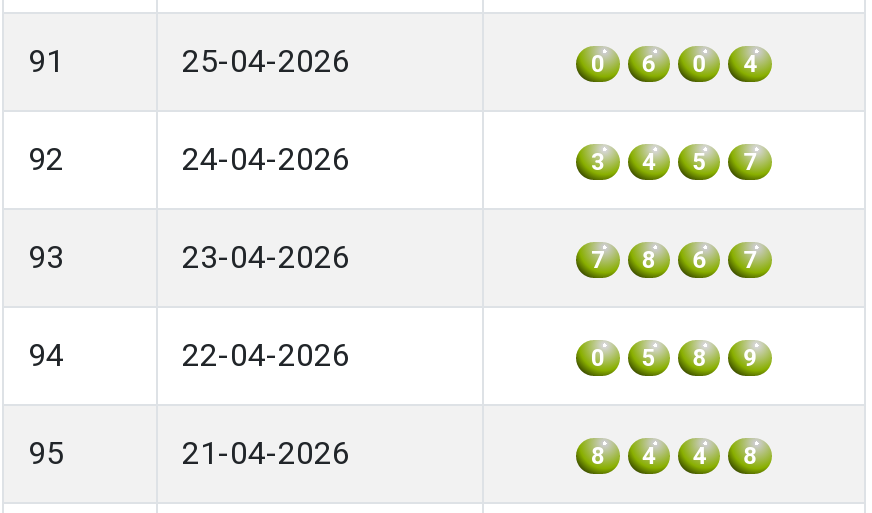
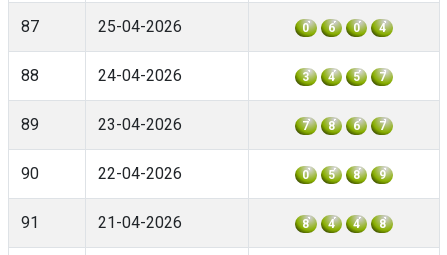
- 91
+ 87

- 92
+ 88

- 93
+ 89

- 94
+ 90

- 95
+ 91
